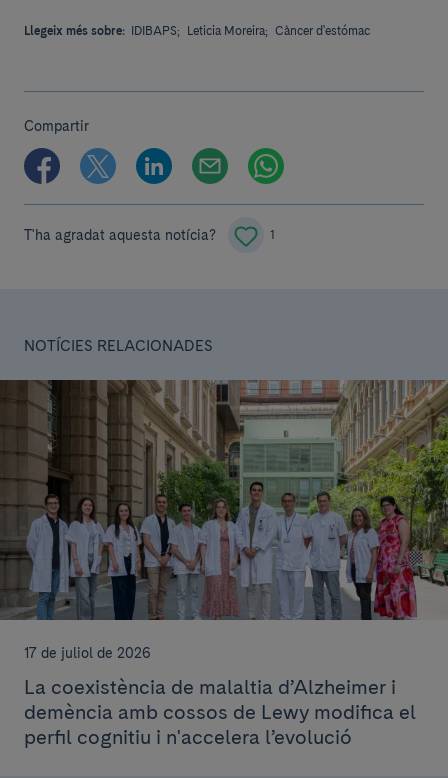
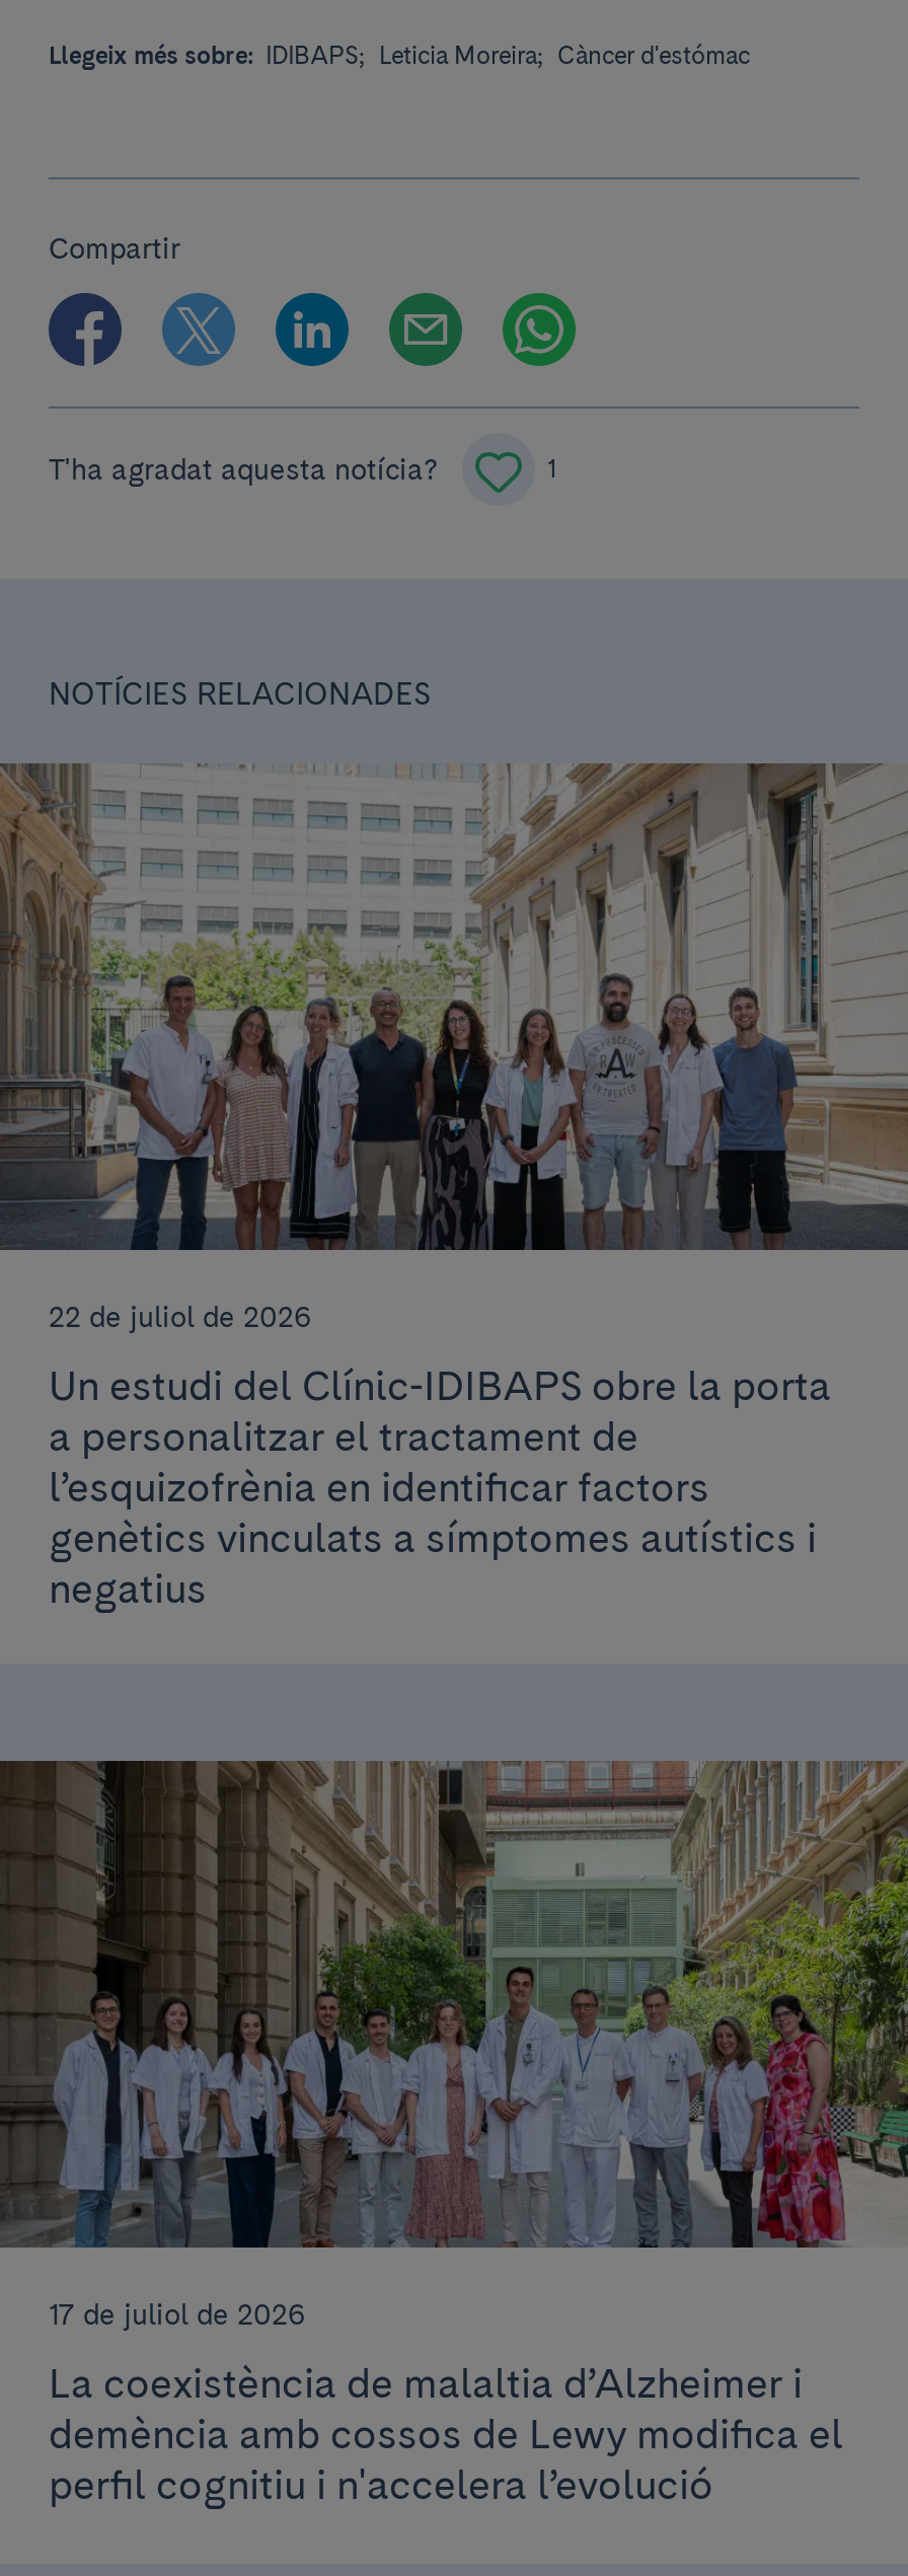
+ [image]
+ 22 de juliol de 2026
+ Un estudi del Clínic-IDIBAPS obre la porta
+ a personalitzar el tractament de
+ l’esquizofrènia en identificar factors
+ genètics vinculats a símptomes autístics i
+ negatius
